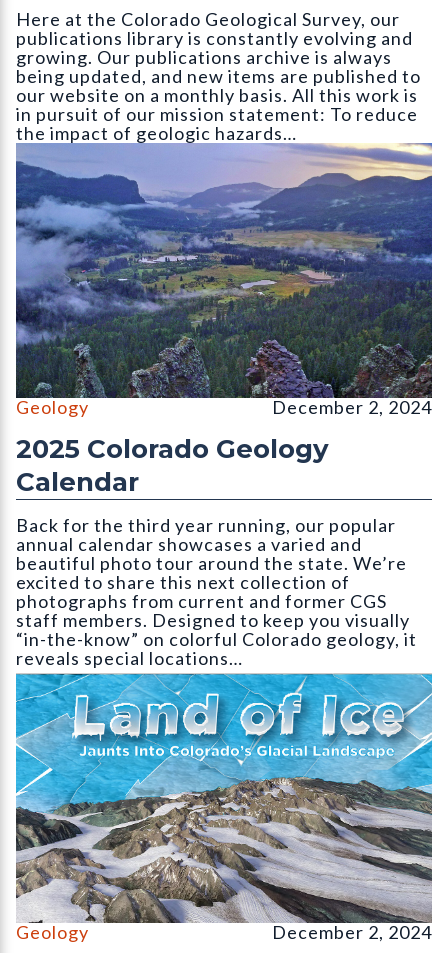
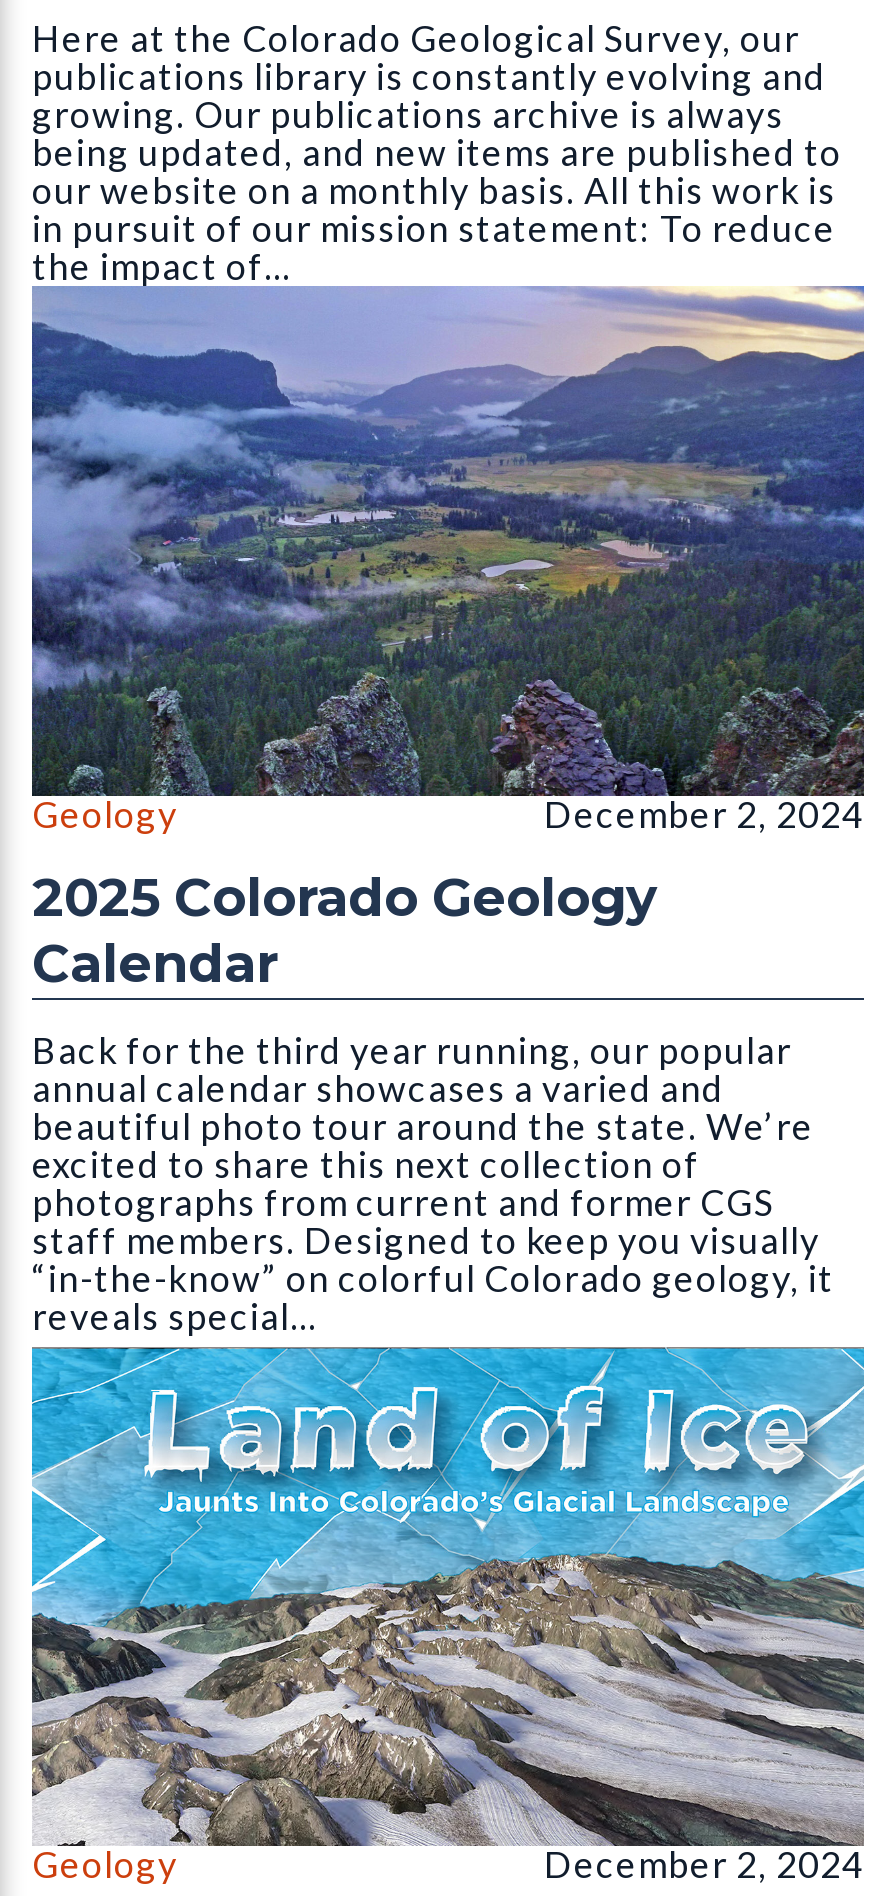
- the impact of geologic hazards…
+ the impact of…

- reveals special locations…
+ reveals special…
